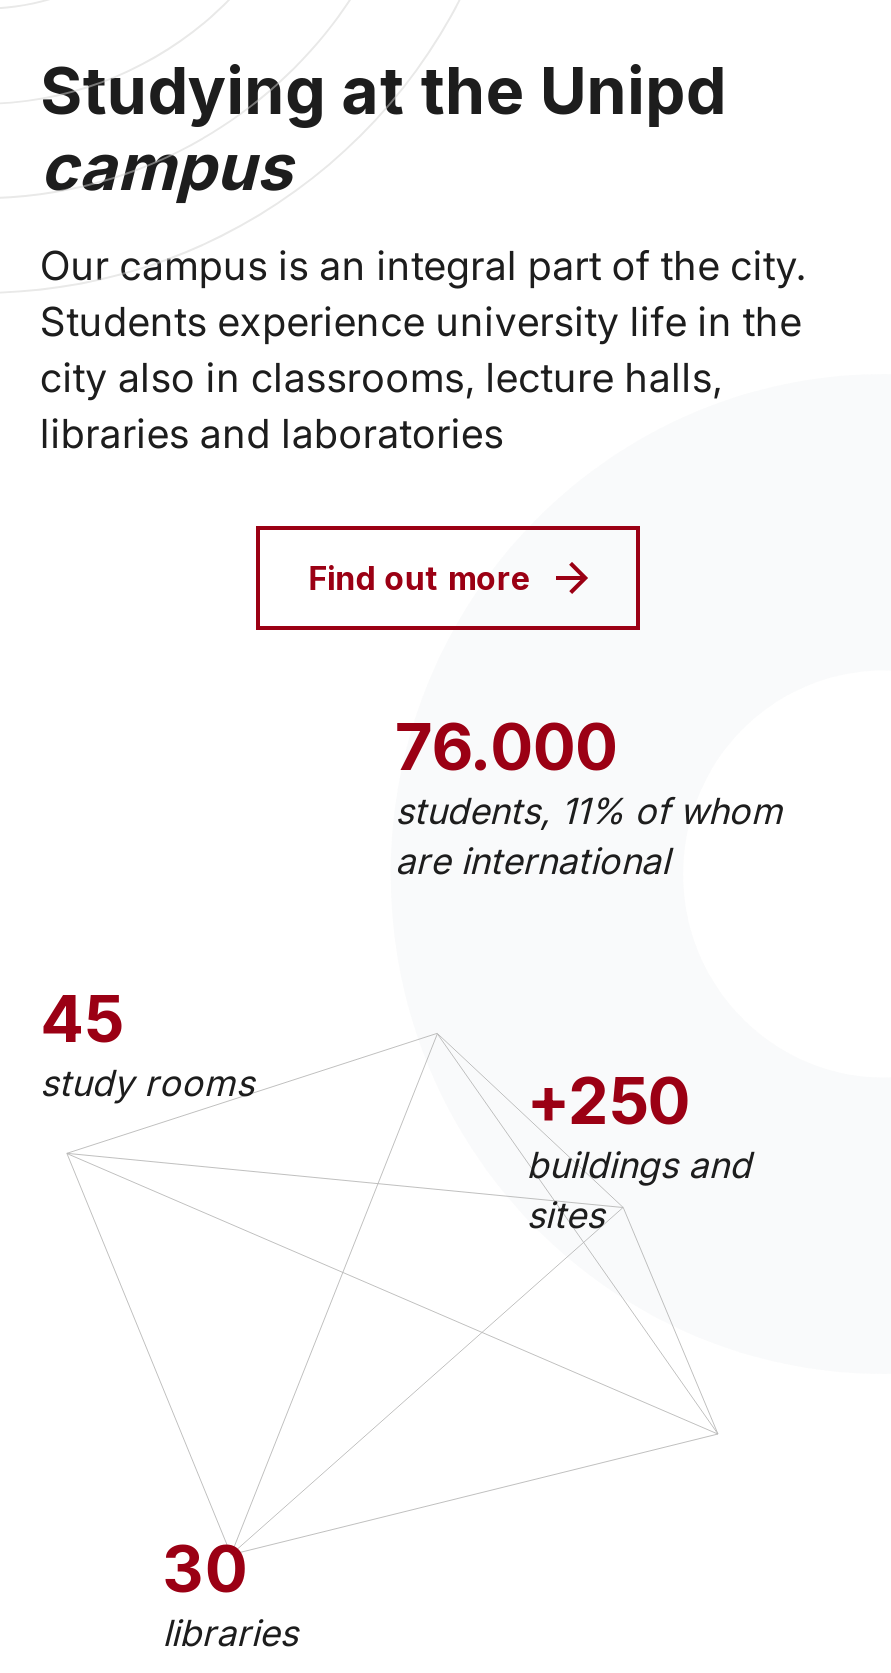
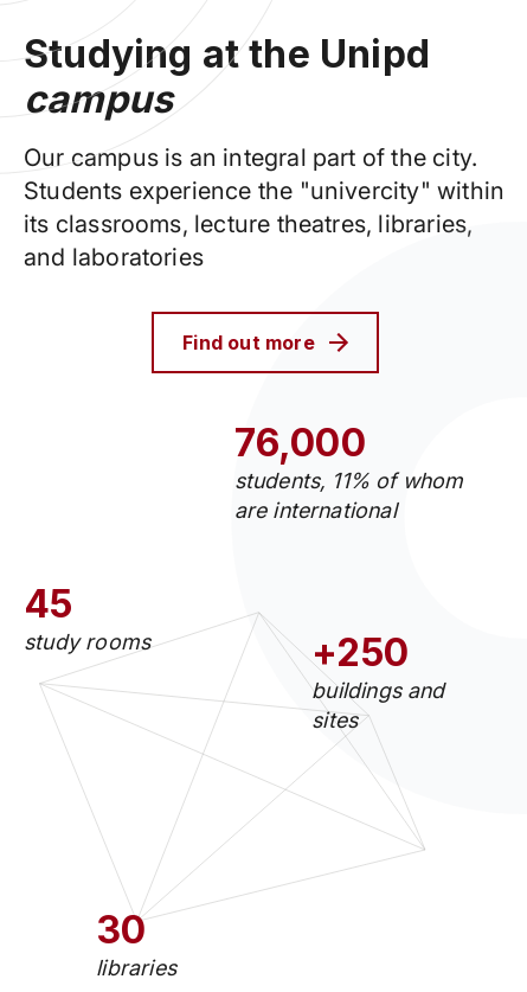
- Students experience university life in the
- city also in classrooms, lecture halls,
- libraries and laboratories
+ Students experience the "univercity" within
+ its classrooms, lecture theatres, libraries,
+ and laboratories

- 76.000
+ 76,000
